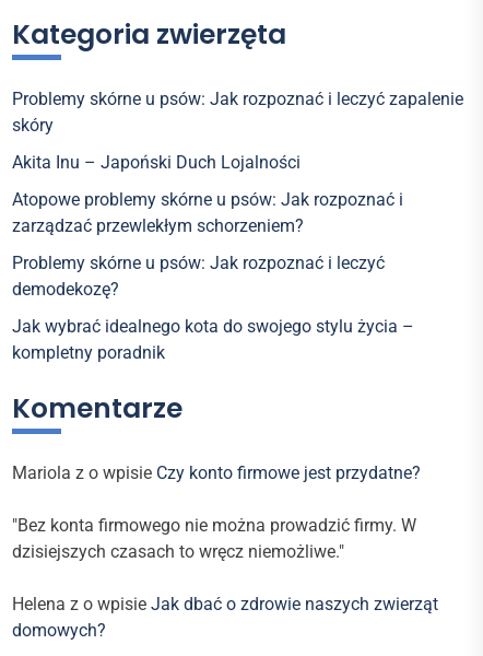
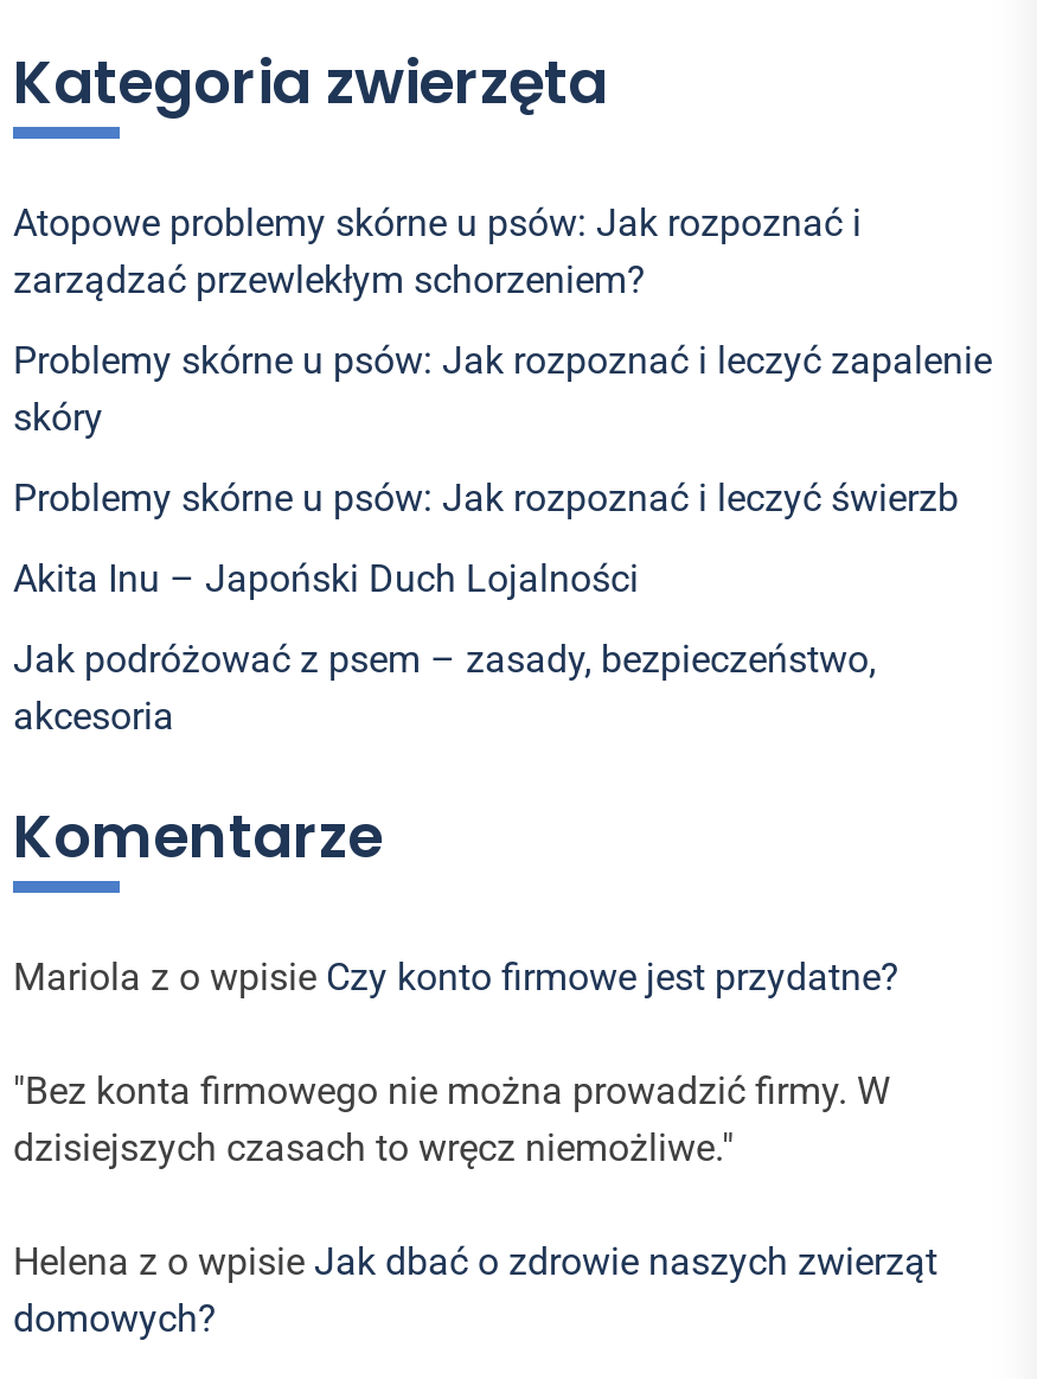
moved down: Problemy skórne u psów: Jak rozpoznać i leczyć zapalenie | skóry

+ Problemy skórne u psów: Jak rozpoznać i leczyć świerzb

moved down: Akita Inu – Japoński Duch Lojalności

moved up: Atopowe problemy skórne u psów: Jak rozpoznać i | zarządzać przewlekłym schorzeniem?

- Problemy skórne u psów: Jak rozpoznać i leczyć
- demodekozę?
- Jak wybrać idealnego kota do swojego stylu życia –
- kompletny poradnik
+ Jak podróżować z psem – zasady, bezpieczeństwo,
+ akcesoria
